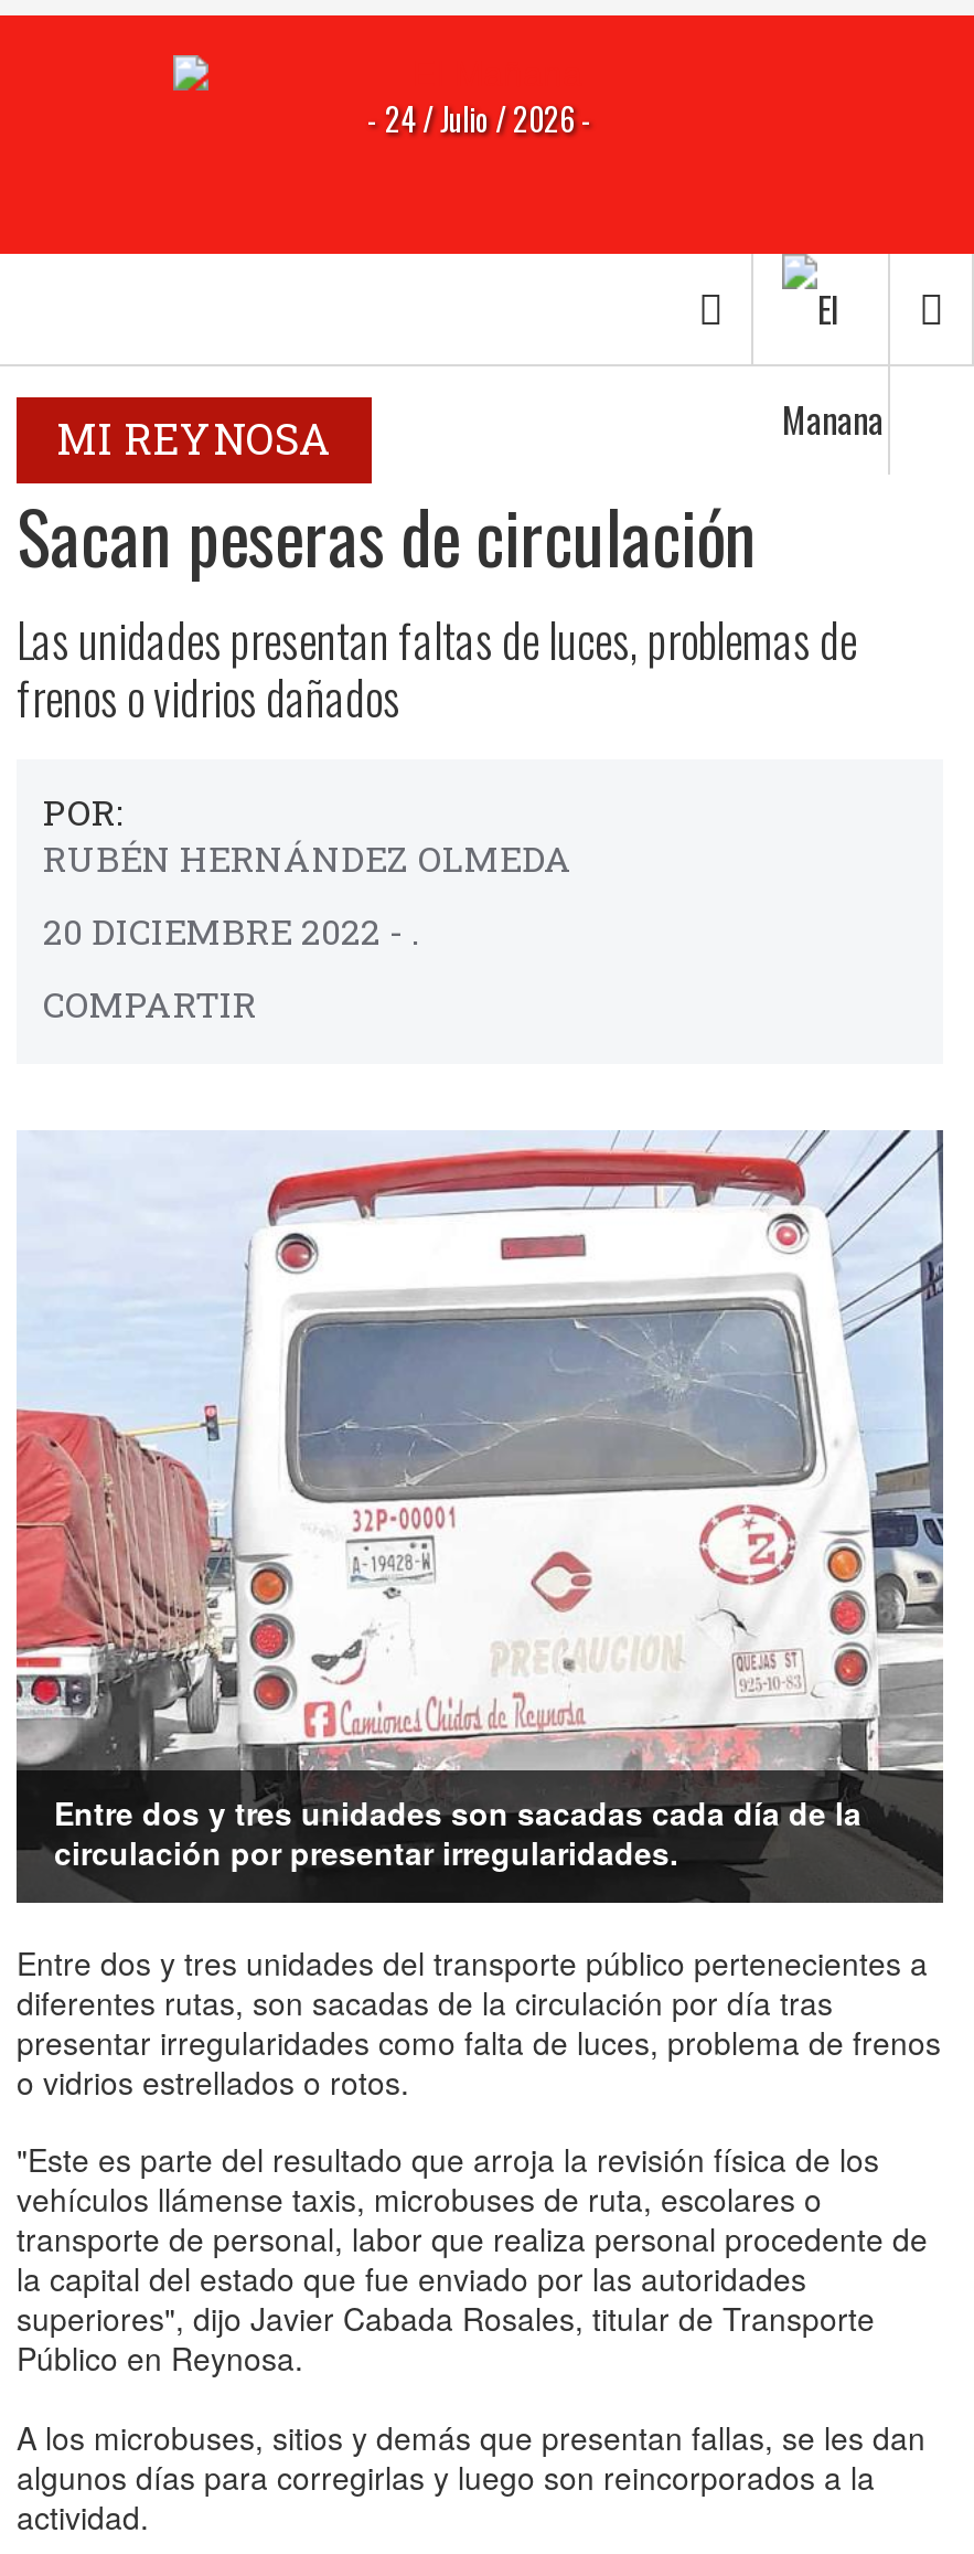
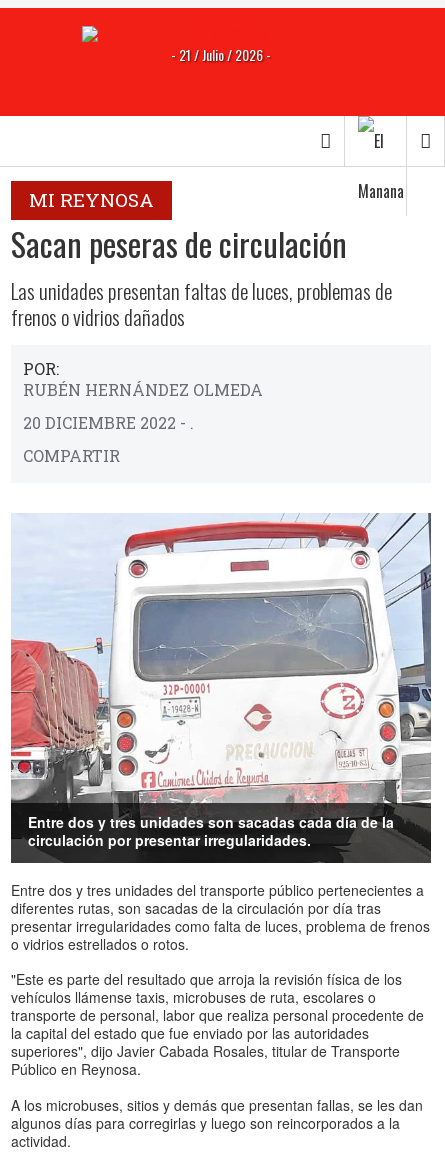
- - 24 / Julio / 2026 -
+ - 21 / Julio / 2026 -
